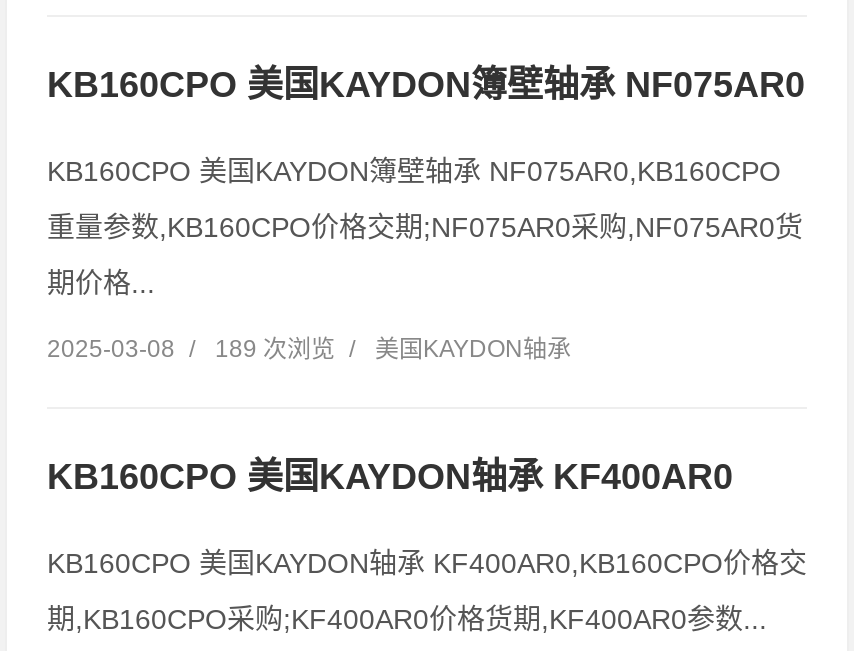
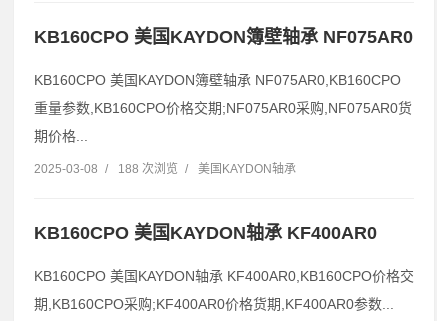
- 2025-03-08 / 189 次浏览 / 美国KAYDON轴承
+ 2025-03-08 / 188 次浏览 / 美国KAYDON轴承
